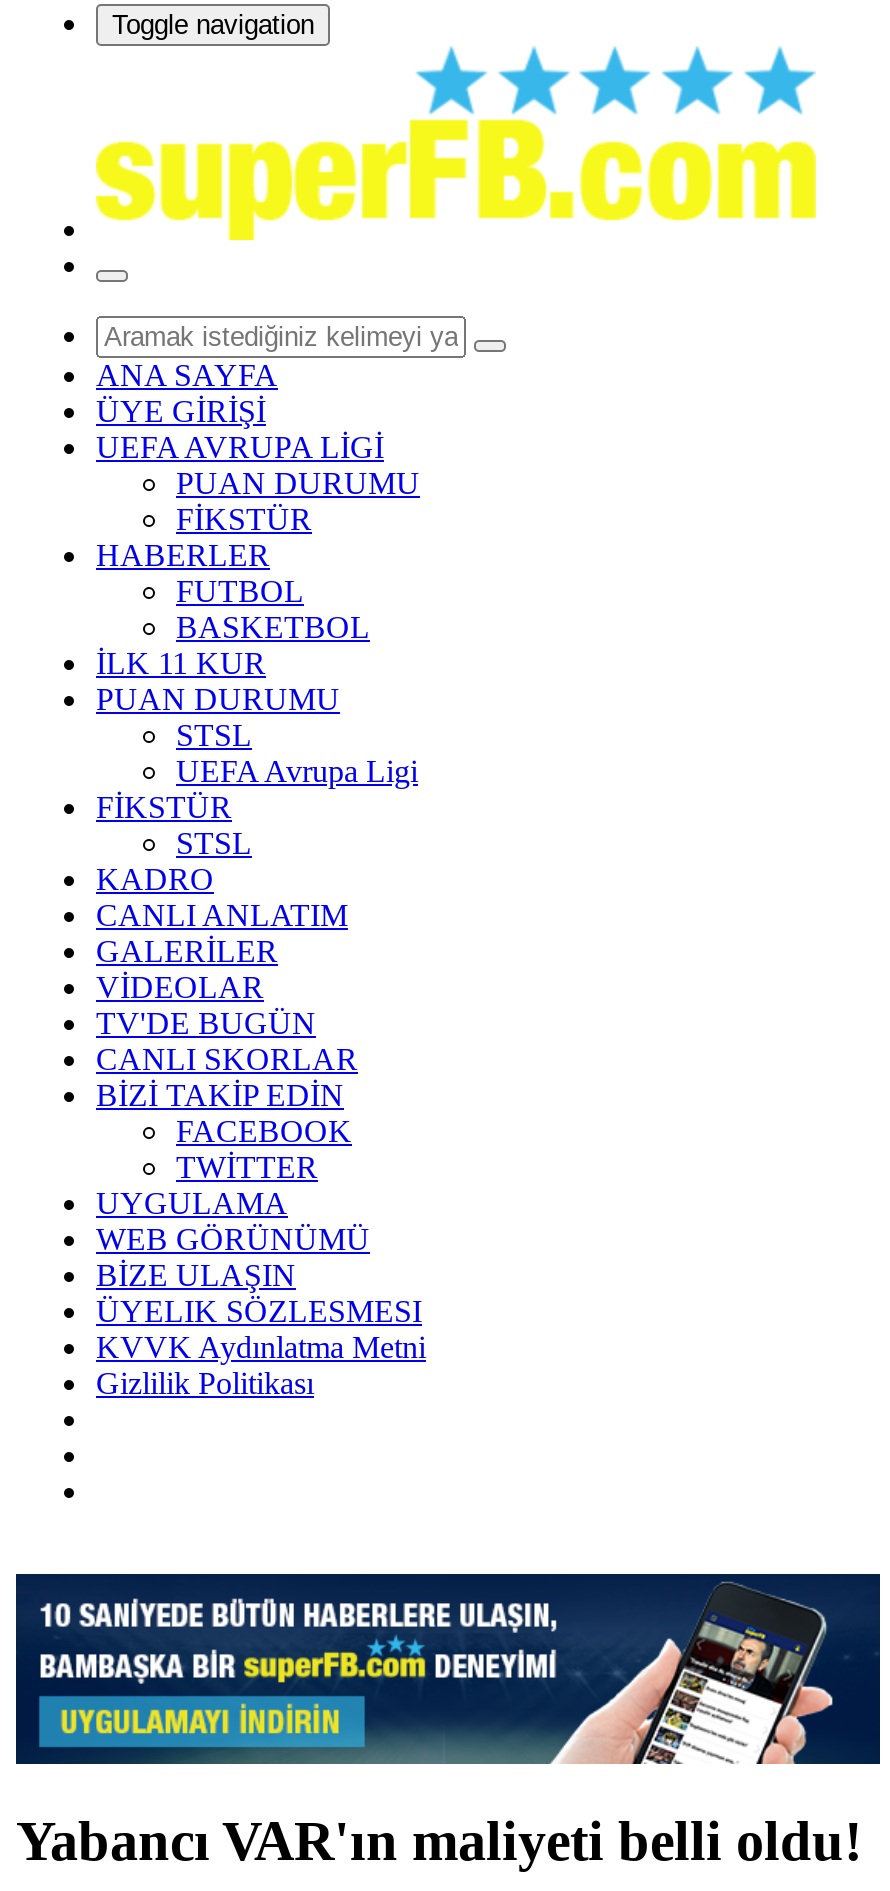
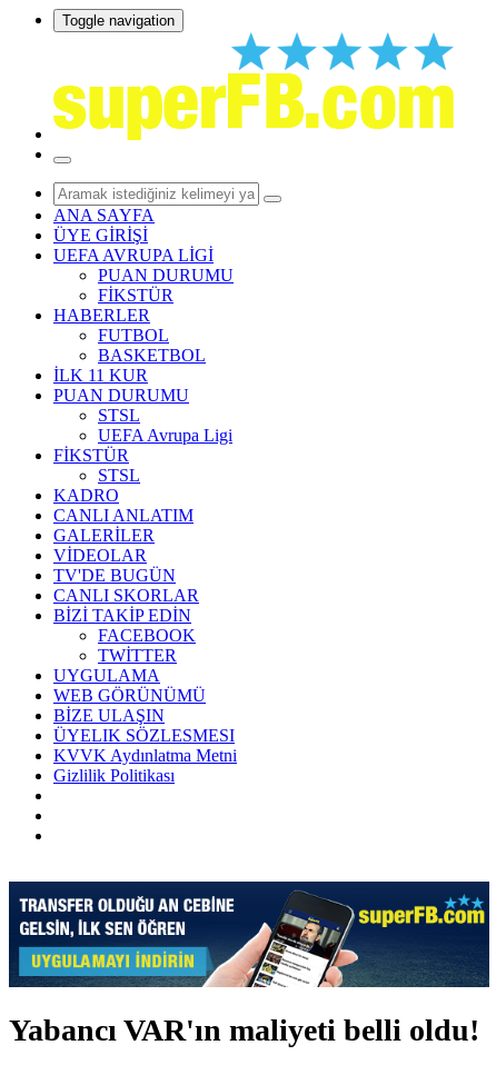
- [image]
+ [image]
